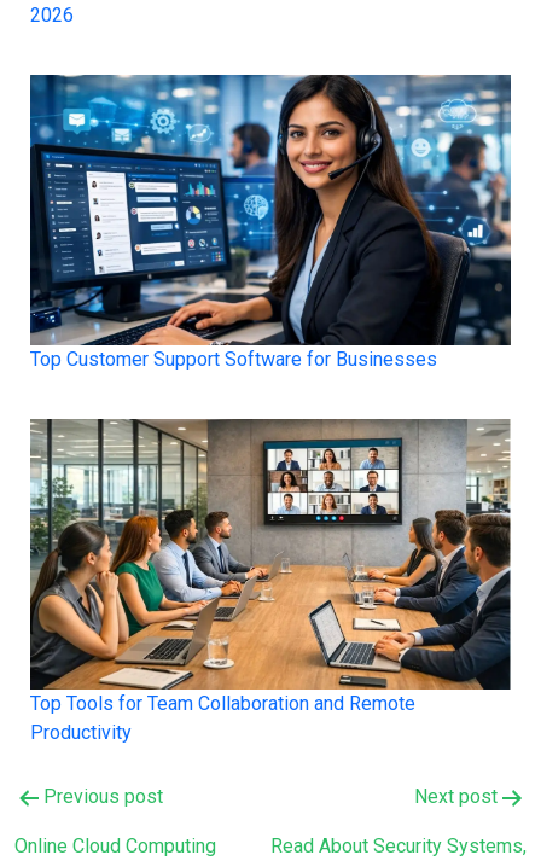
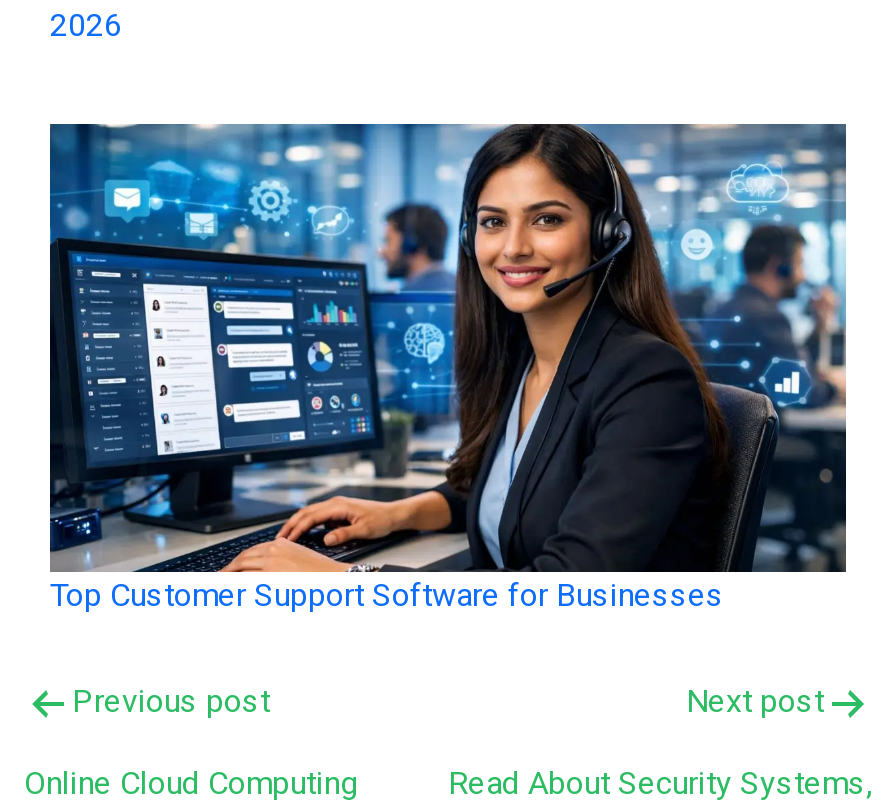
- [image]
- Top Tools for Team Collaboration and Remote
- Productivity
